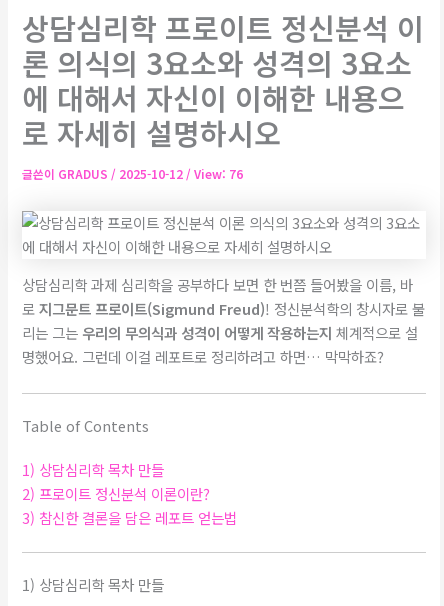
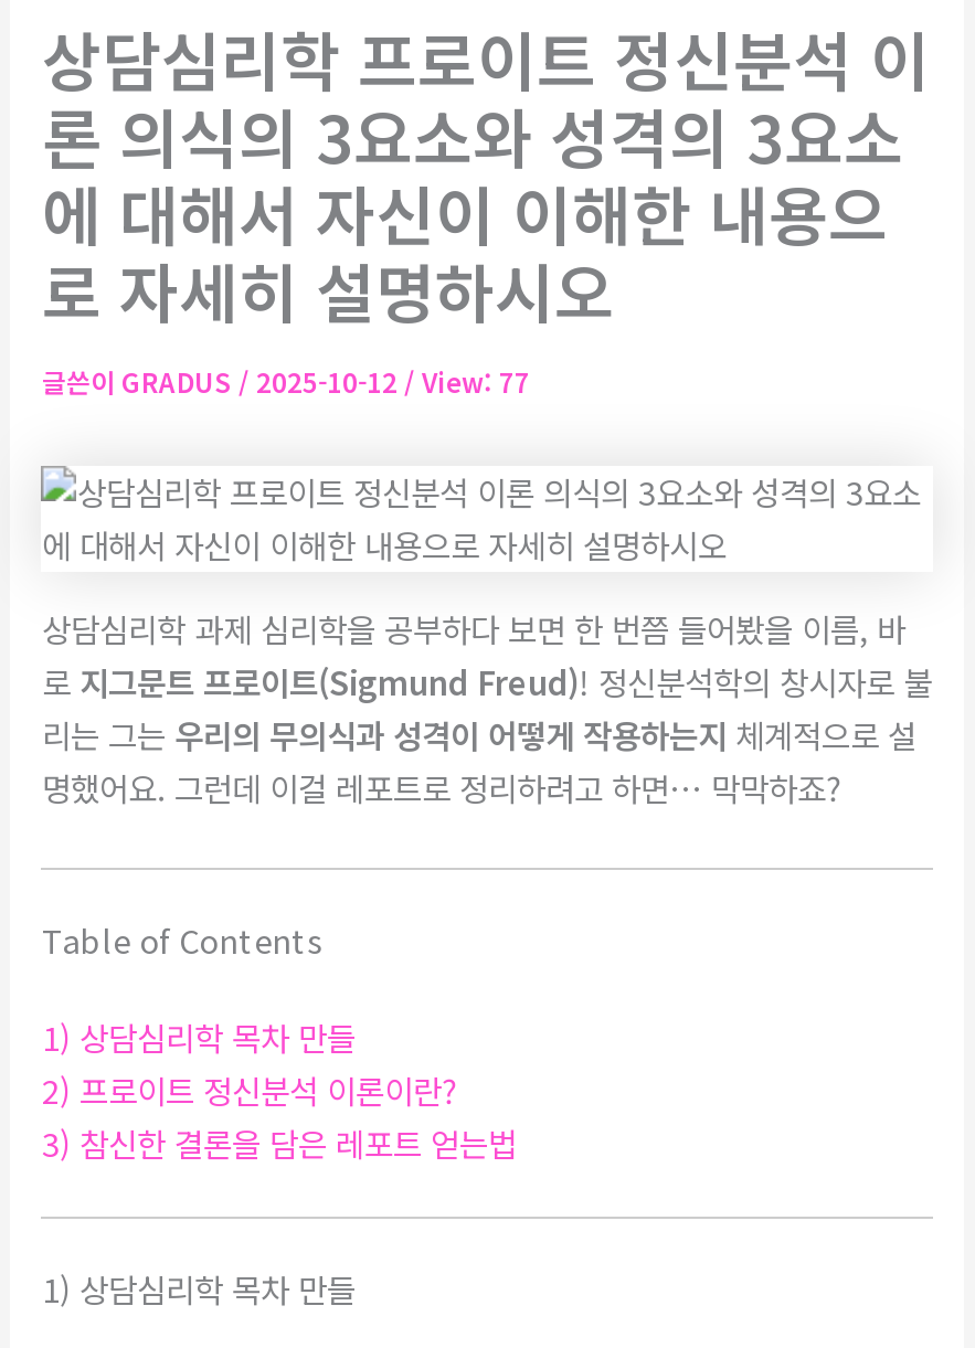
- 글쓴이 GRADUS / 2025-10-12 / View: 76
+ 글쓴이 GRADUS / 2025-10-12 / View: 77
